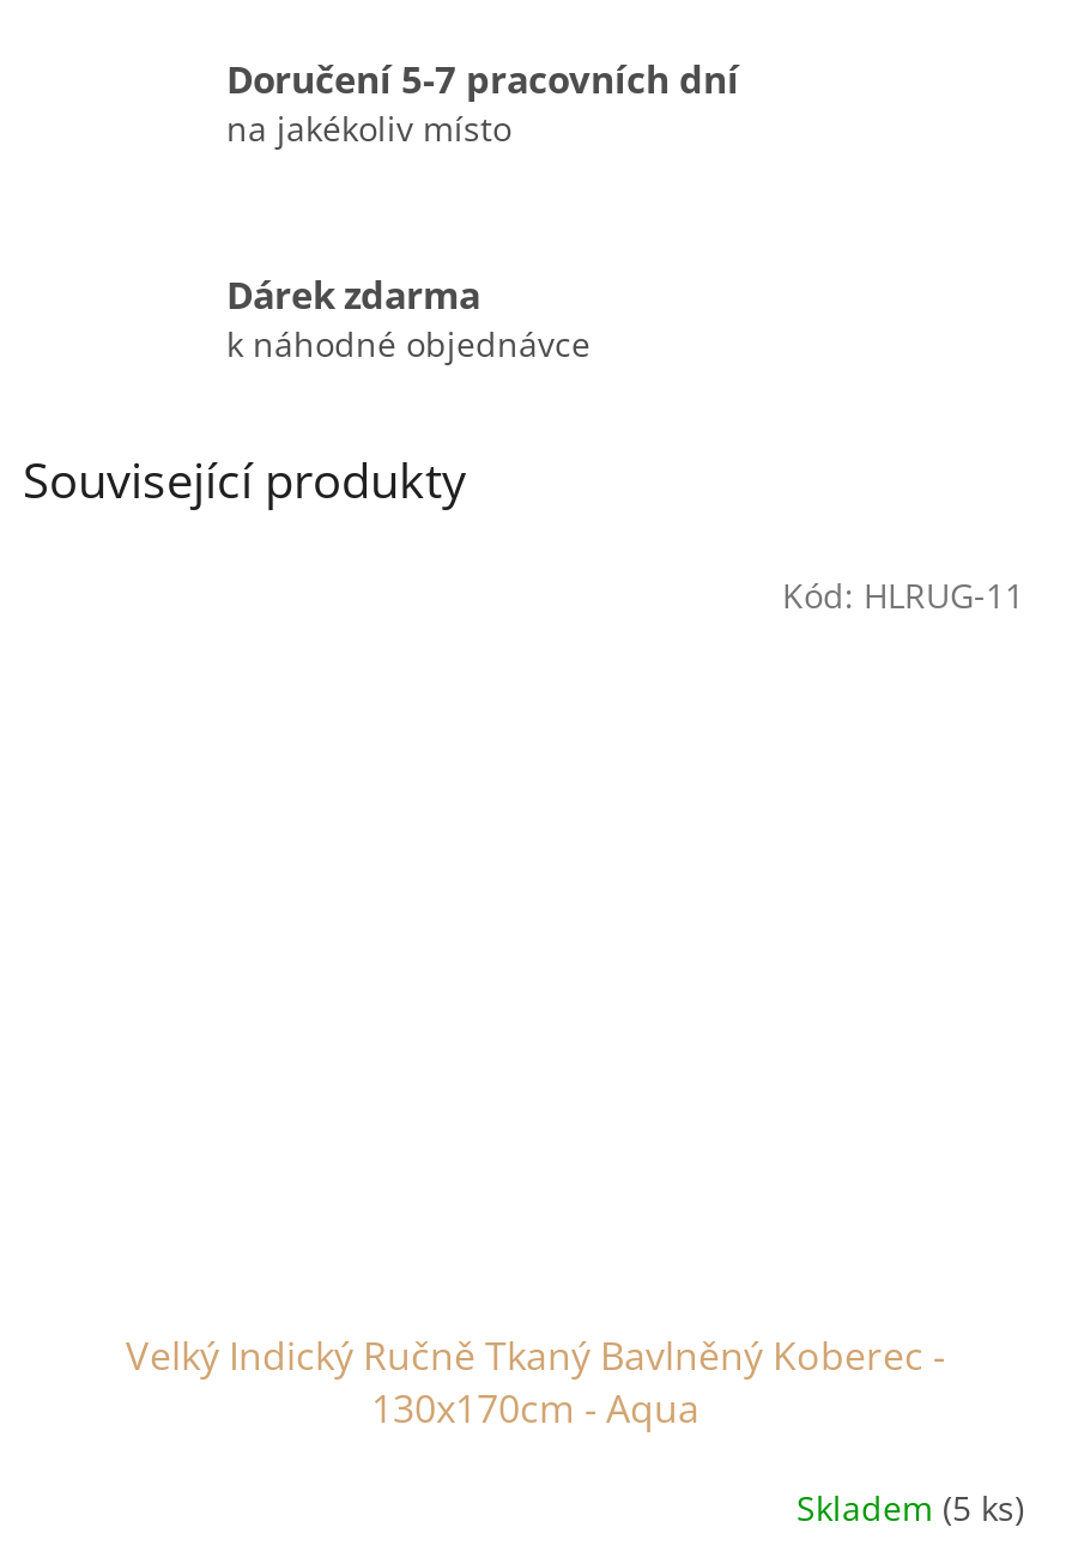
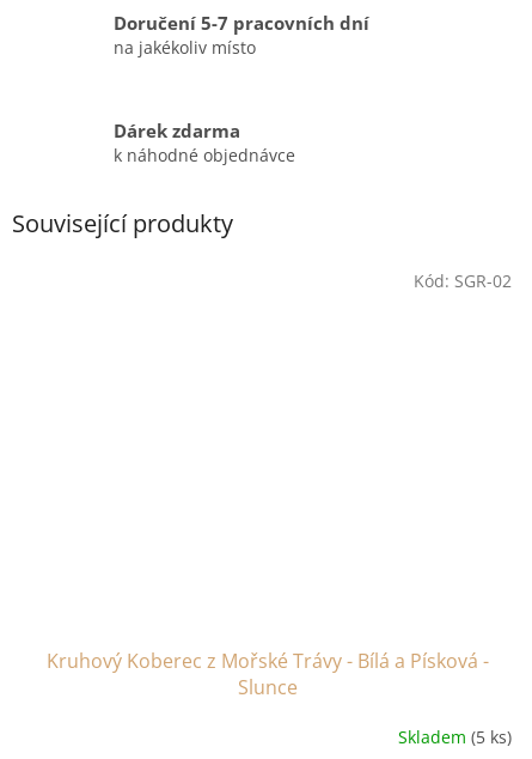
- Kód: HLRUG-11
+ Kód: SGR-02

- Velký Indický Ručně Tkaný Bavlněný Koberec -
- 130x170cm - Aqua
+ Kruhový Koberec z Mořské Trávy - Bílá a Písková -
+ Slunce
